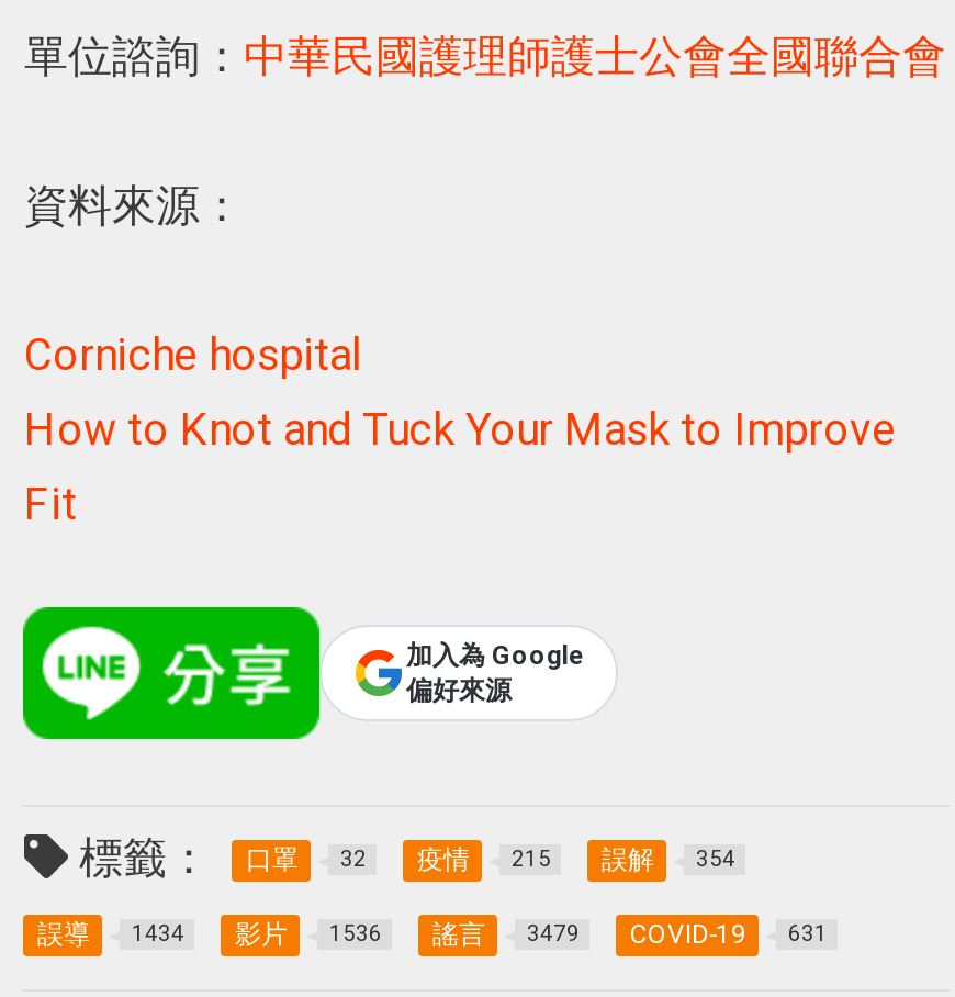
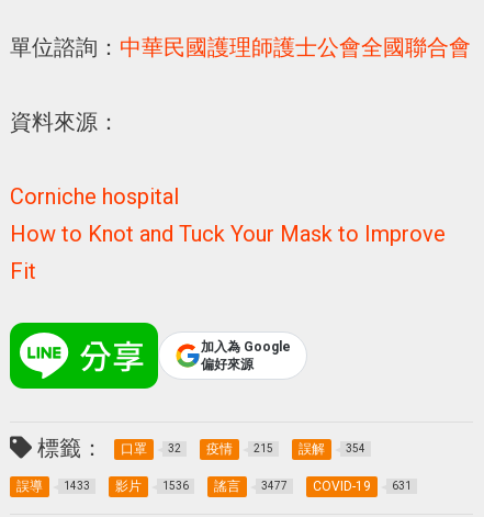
- 誤導 1434
+ 誤導 1433

- 謠言 3479
+ 謠言 3477
